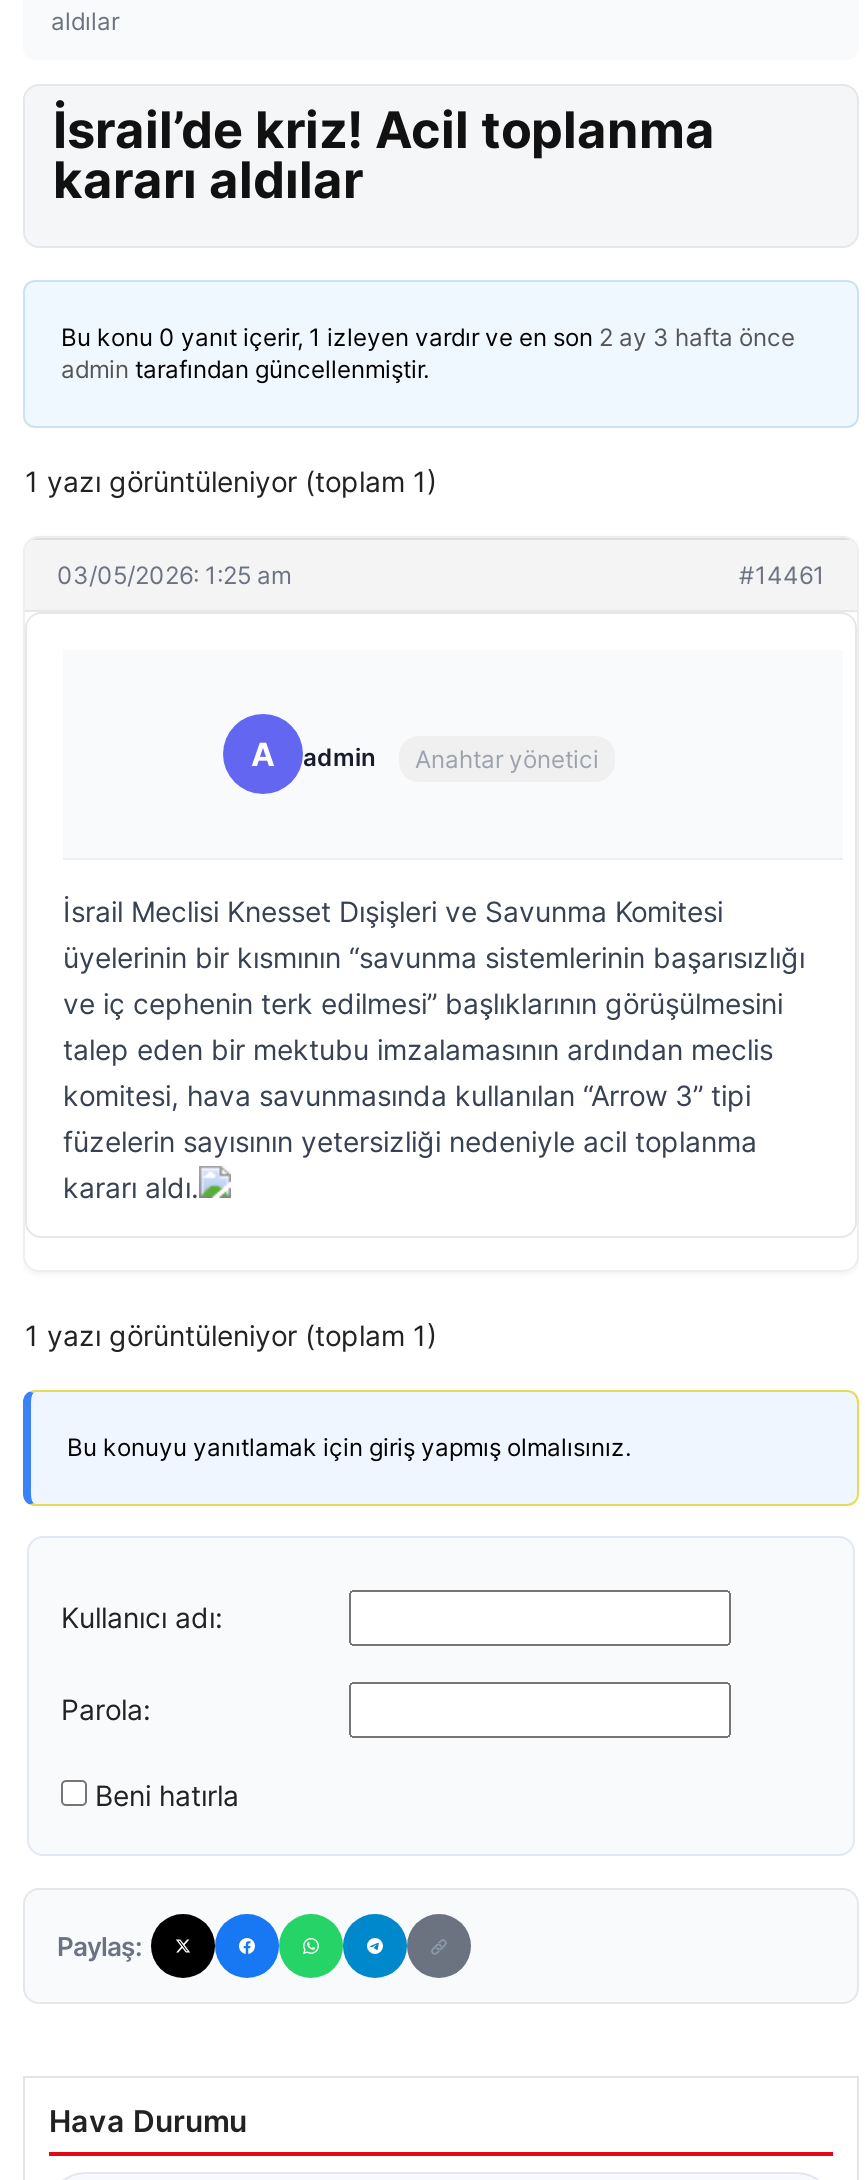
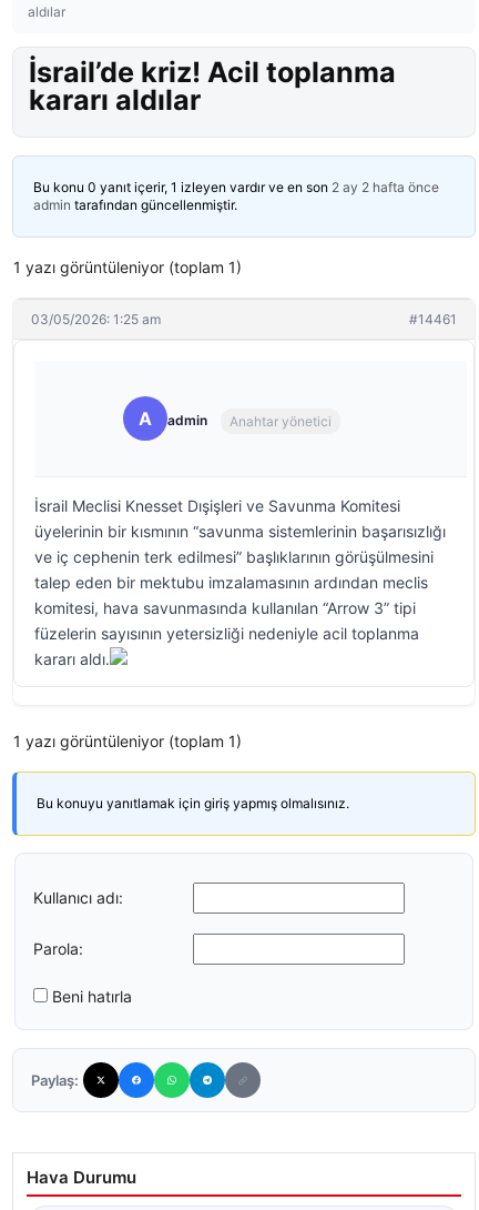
- Bu konu 0 yanıt içerir, 1 izleyen vardır ve en son 2 ay 3 hafta önce
+ Bu konu 0 yanıt içerir, 1 izleyen vardır ve en son 2 ay 2 hafta önce
